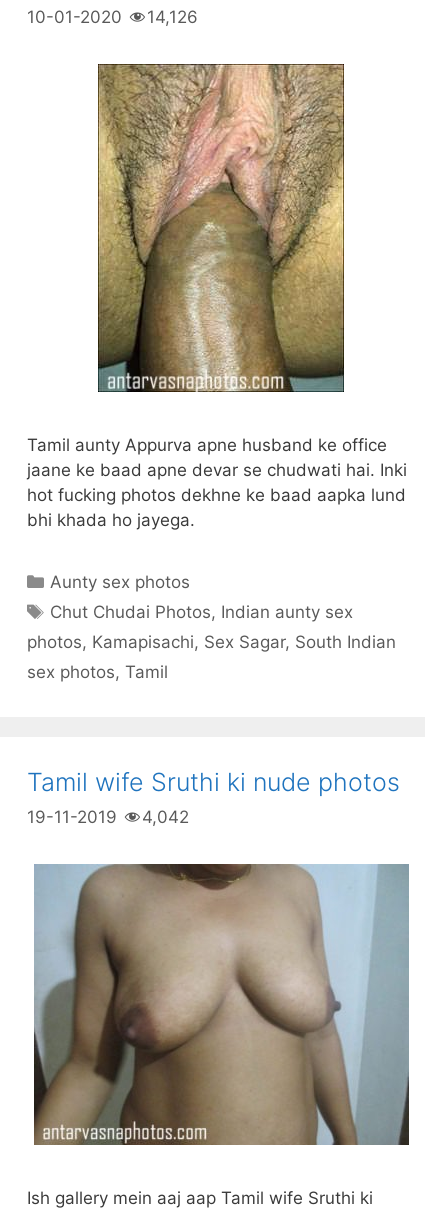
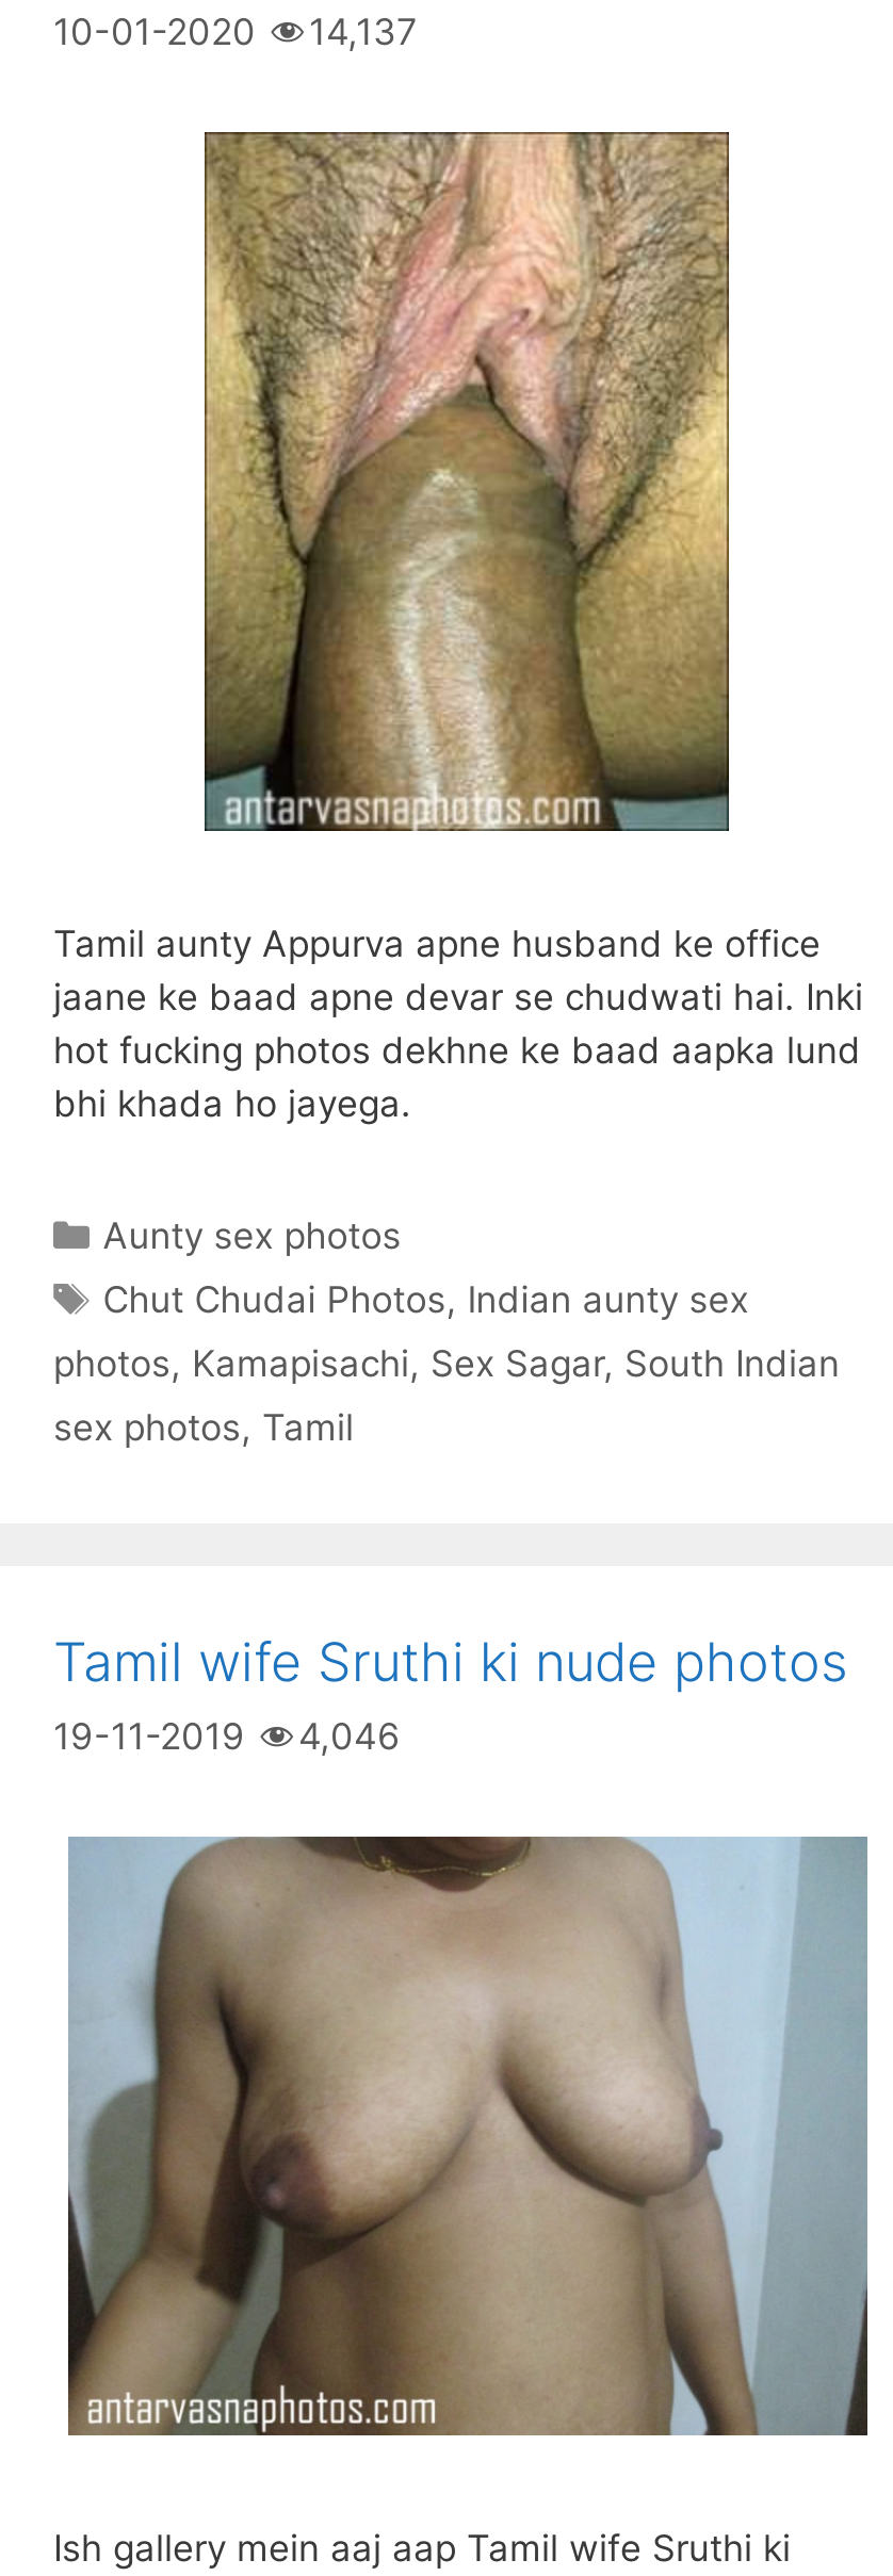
- 10-01-2020 14,126
+ 10-01-2020 14,137

- 19-11-2019 4,042
+ 19-11-2019 4,046
